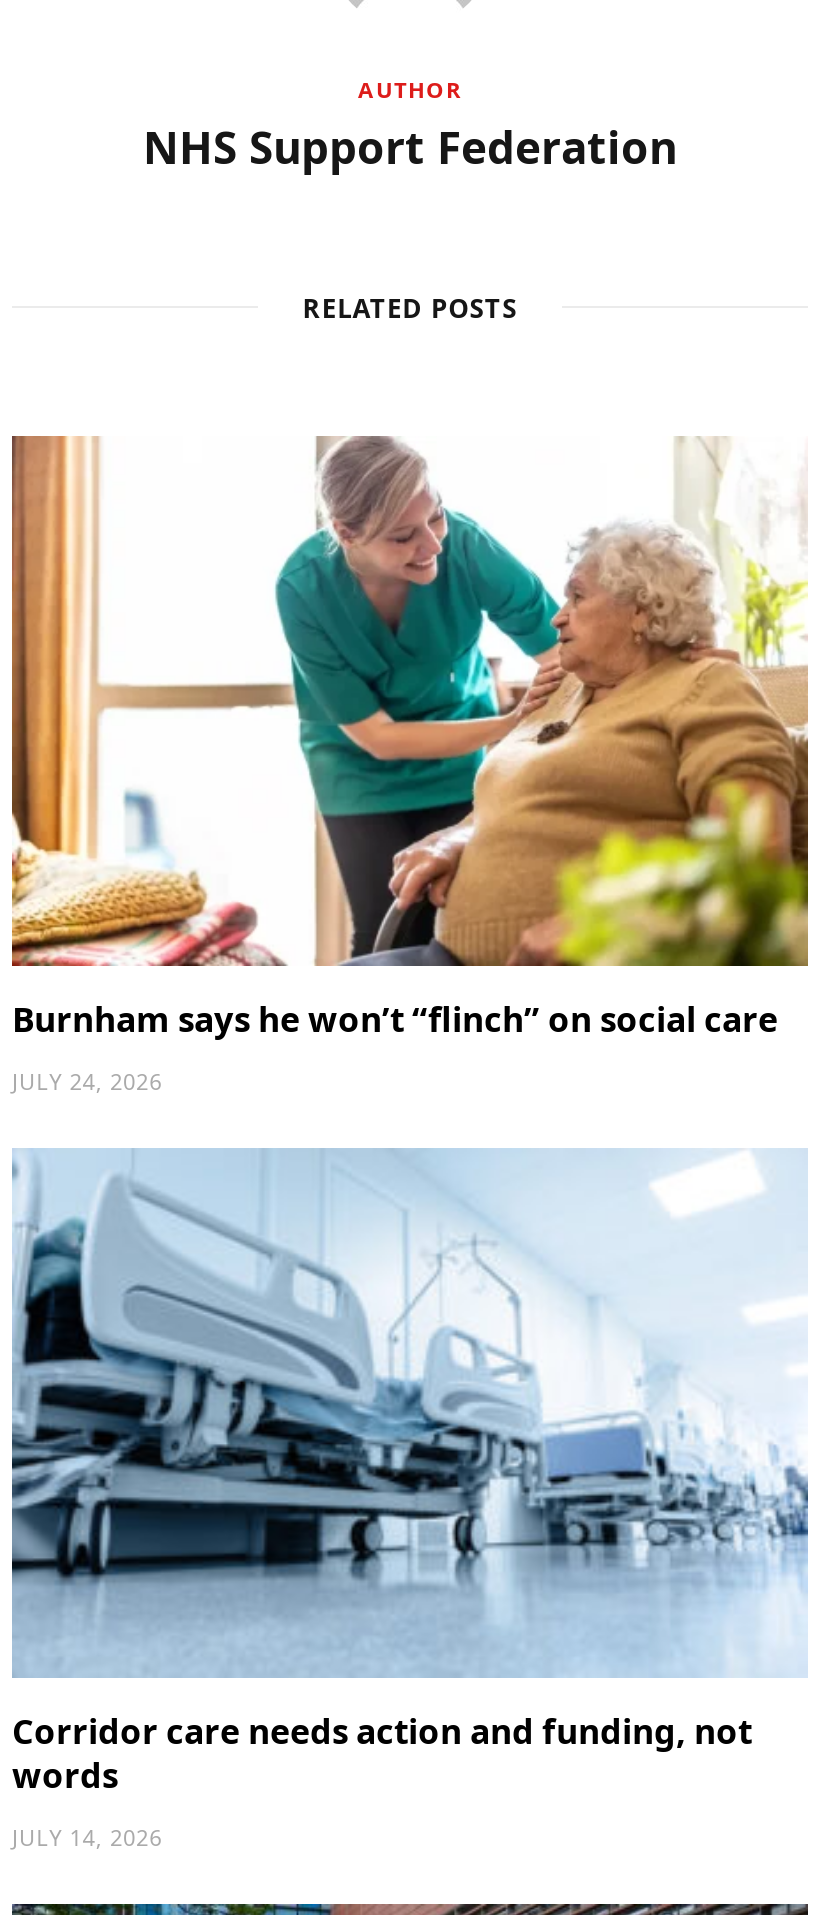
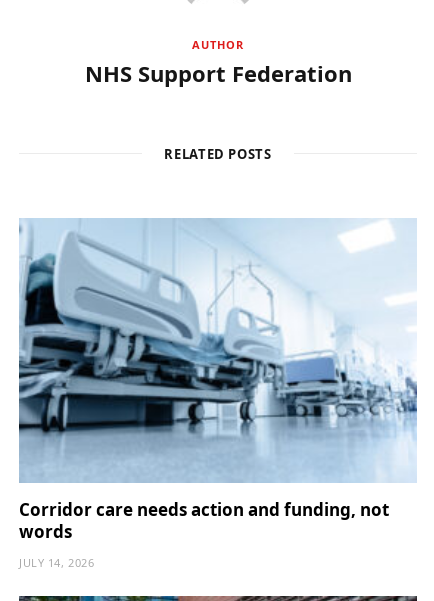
- [image]
- Burnham says he won’t “flinch” on social care
- JULY 24, 2026
